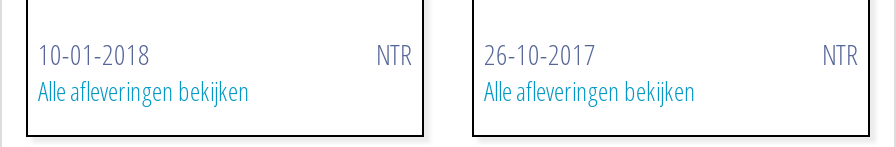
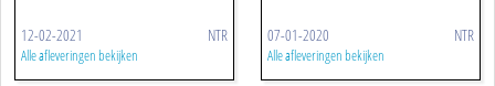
- 10-01-2018
+ 12-02-2021

- NTR 26-10-2017
+ NTR 07-01-2020
